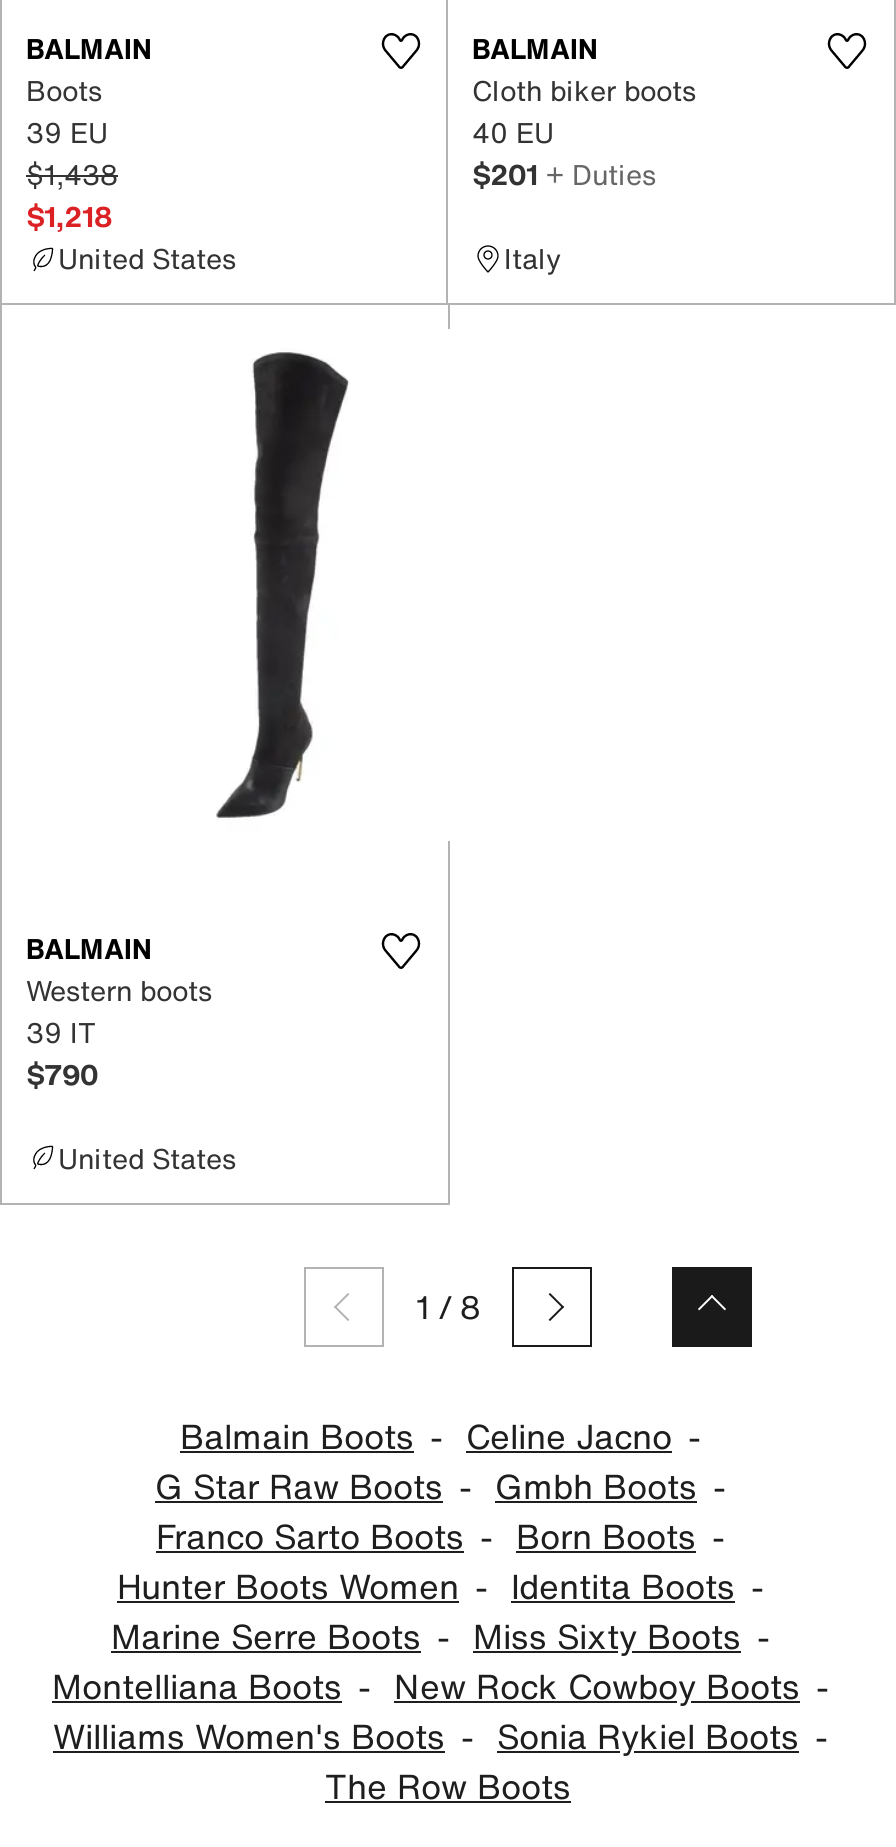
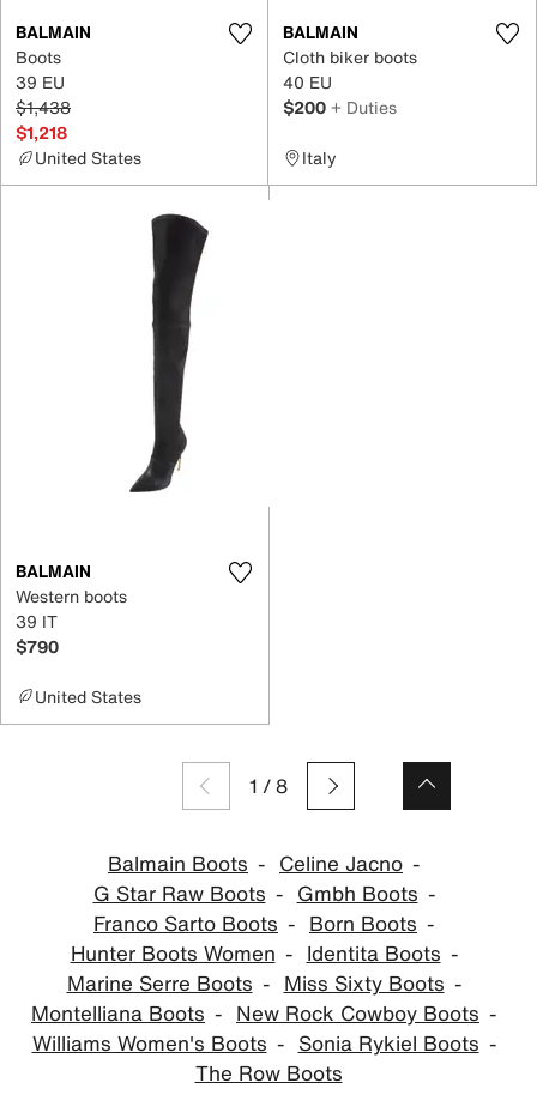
- $201 + Duties
+ $200 + Duties
